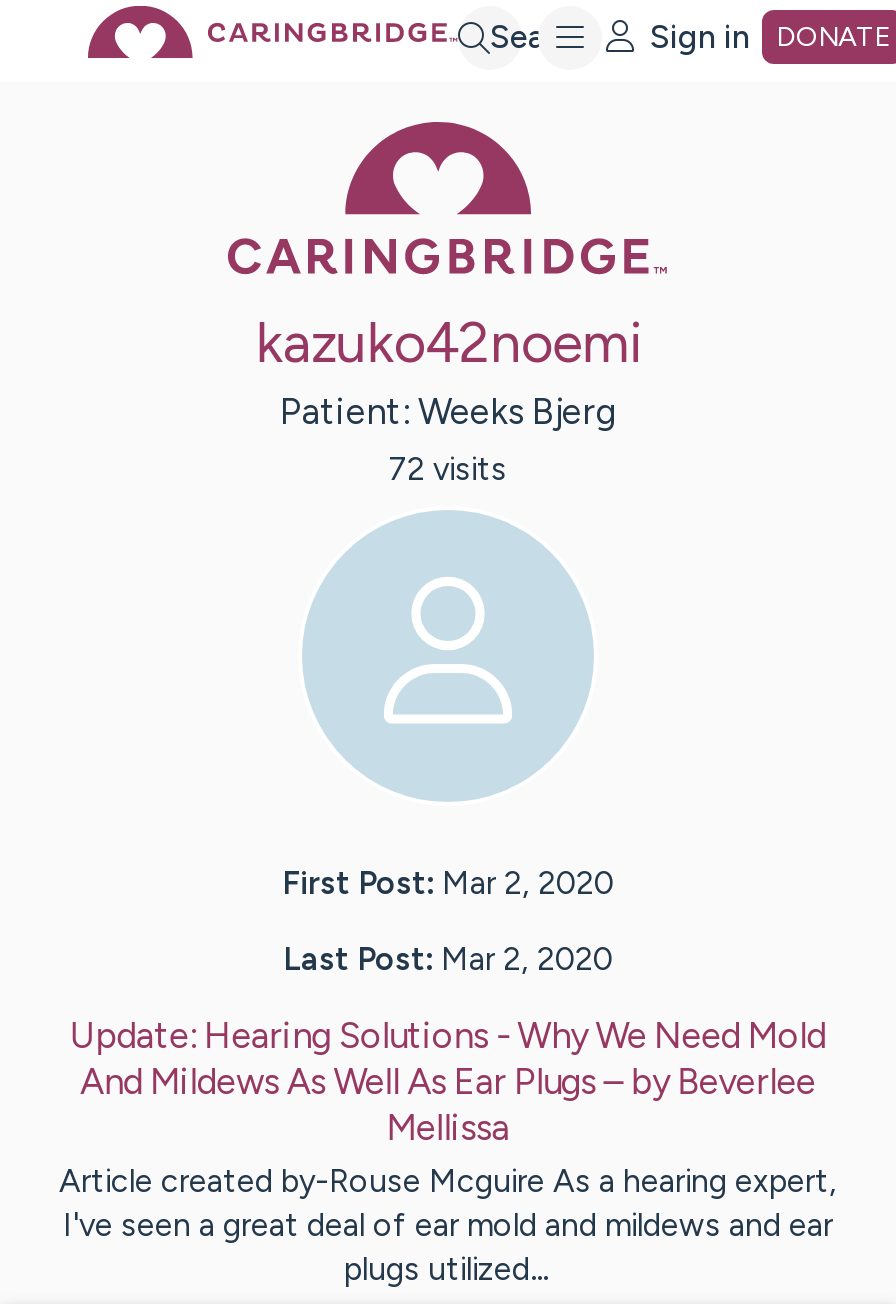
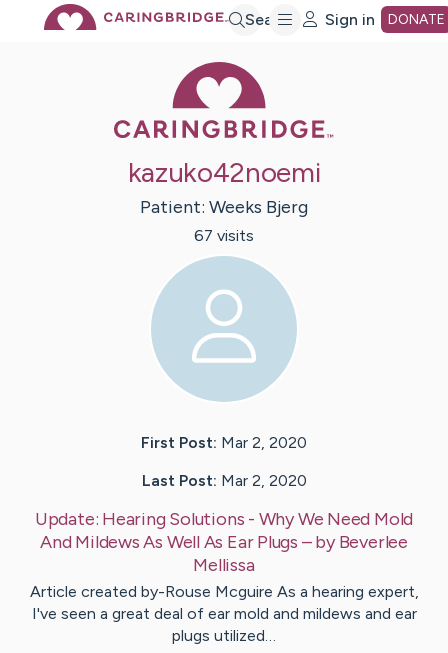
- 72 visits
+ 67 visits
